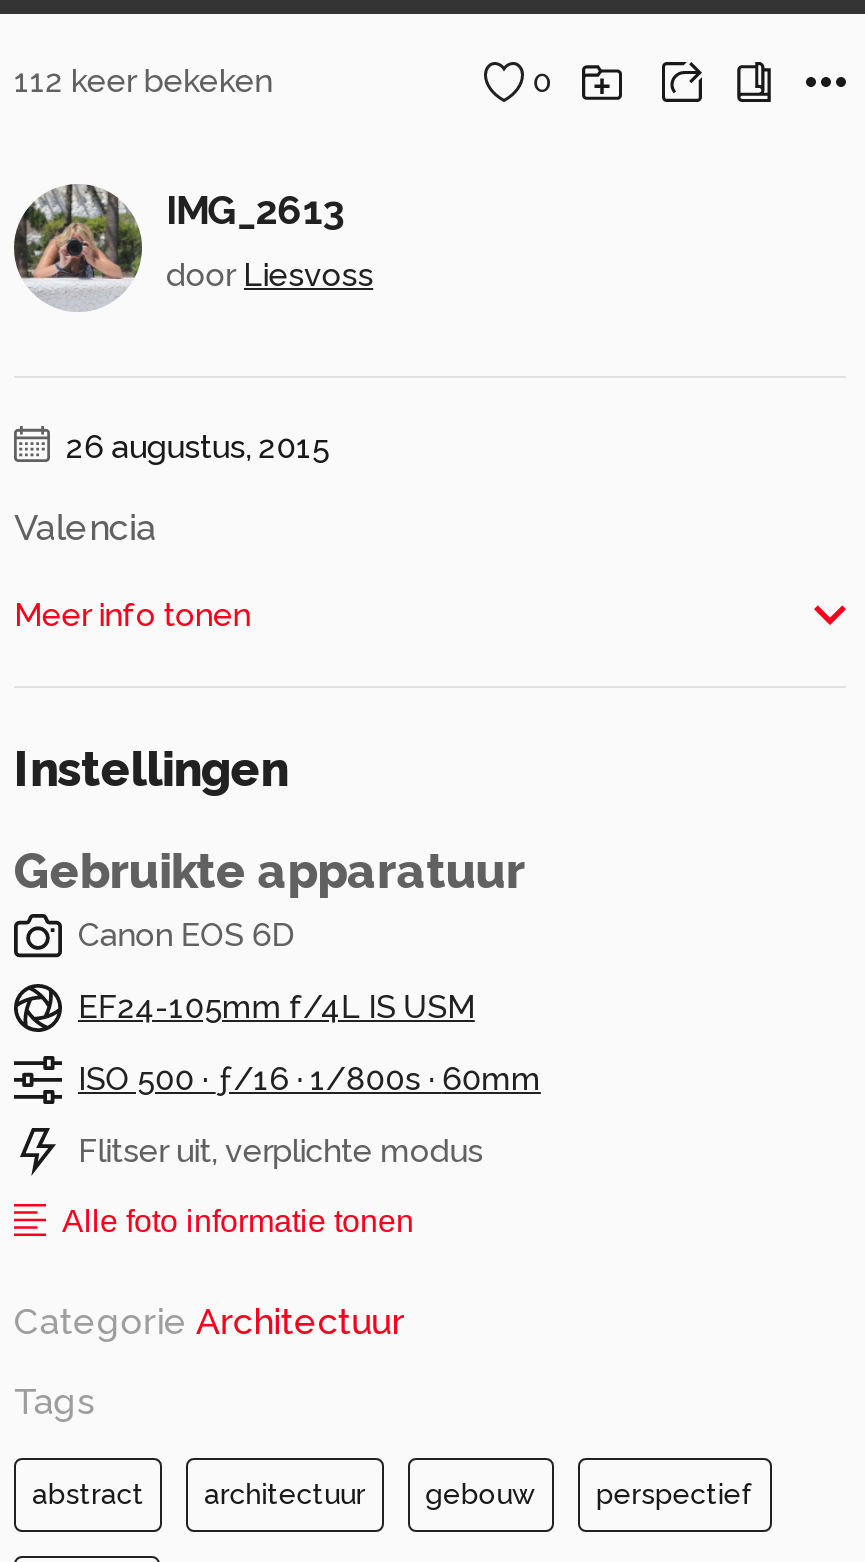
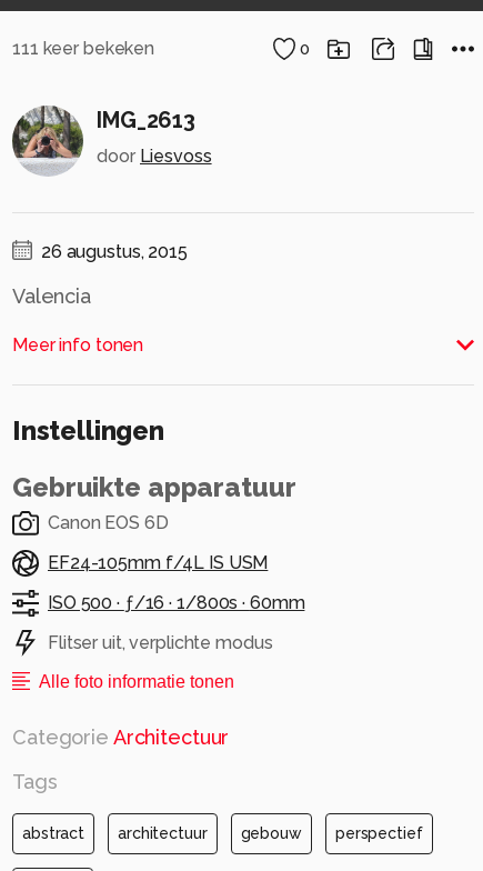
- 112 keer bekeken
+ 111 keer bekeken
